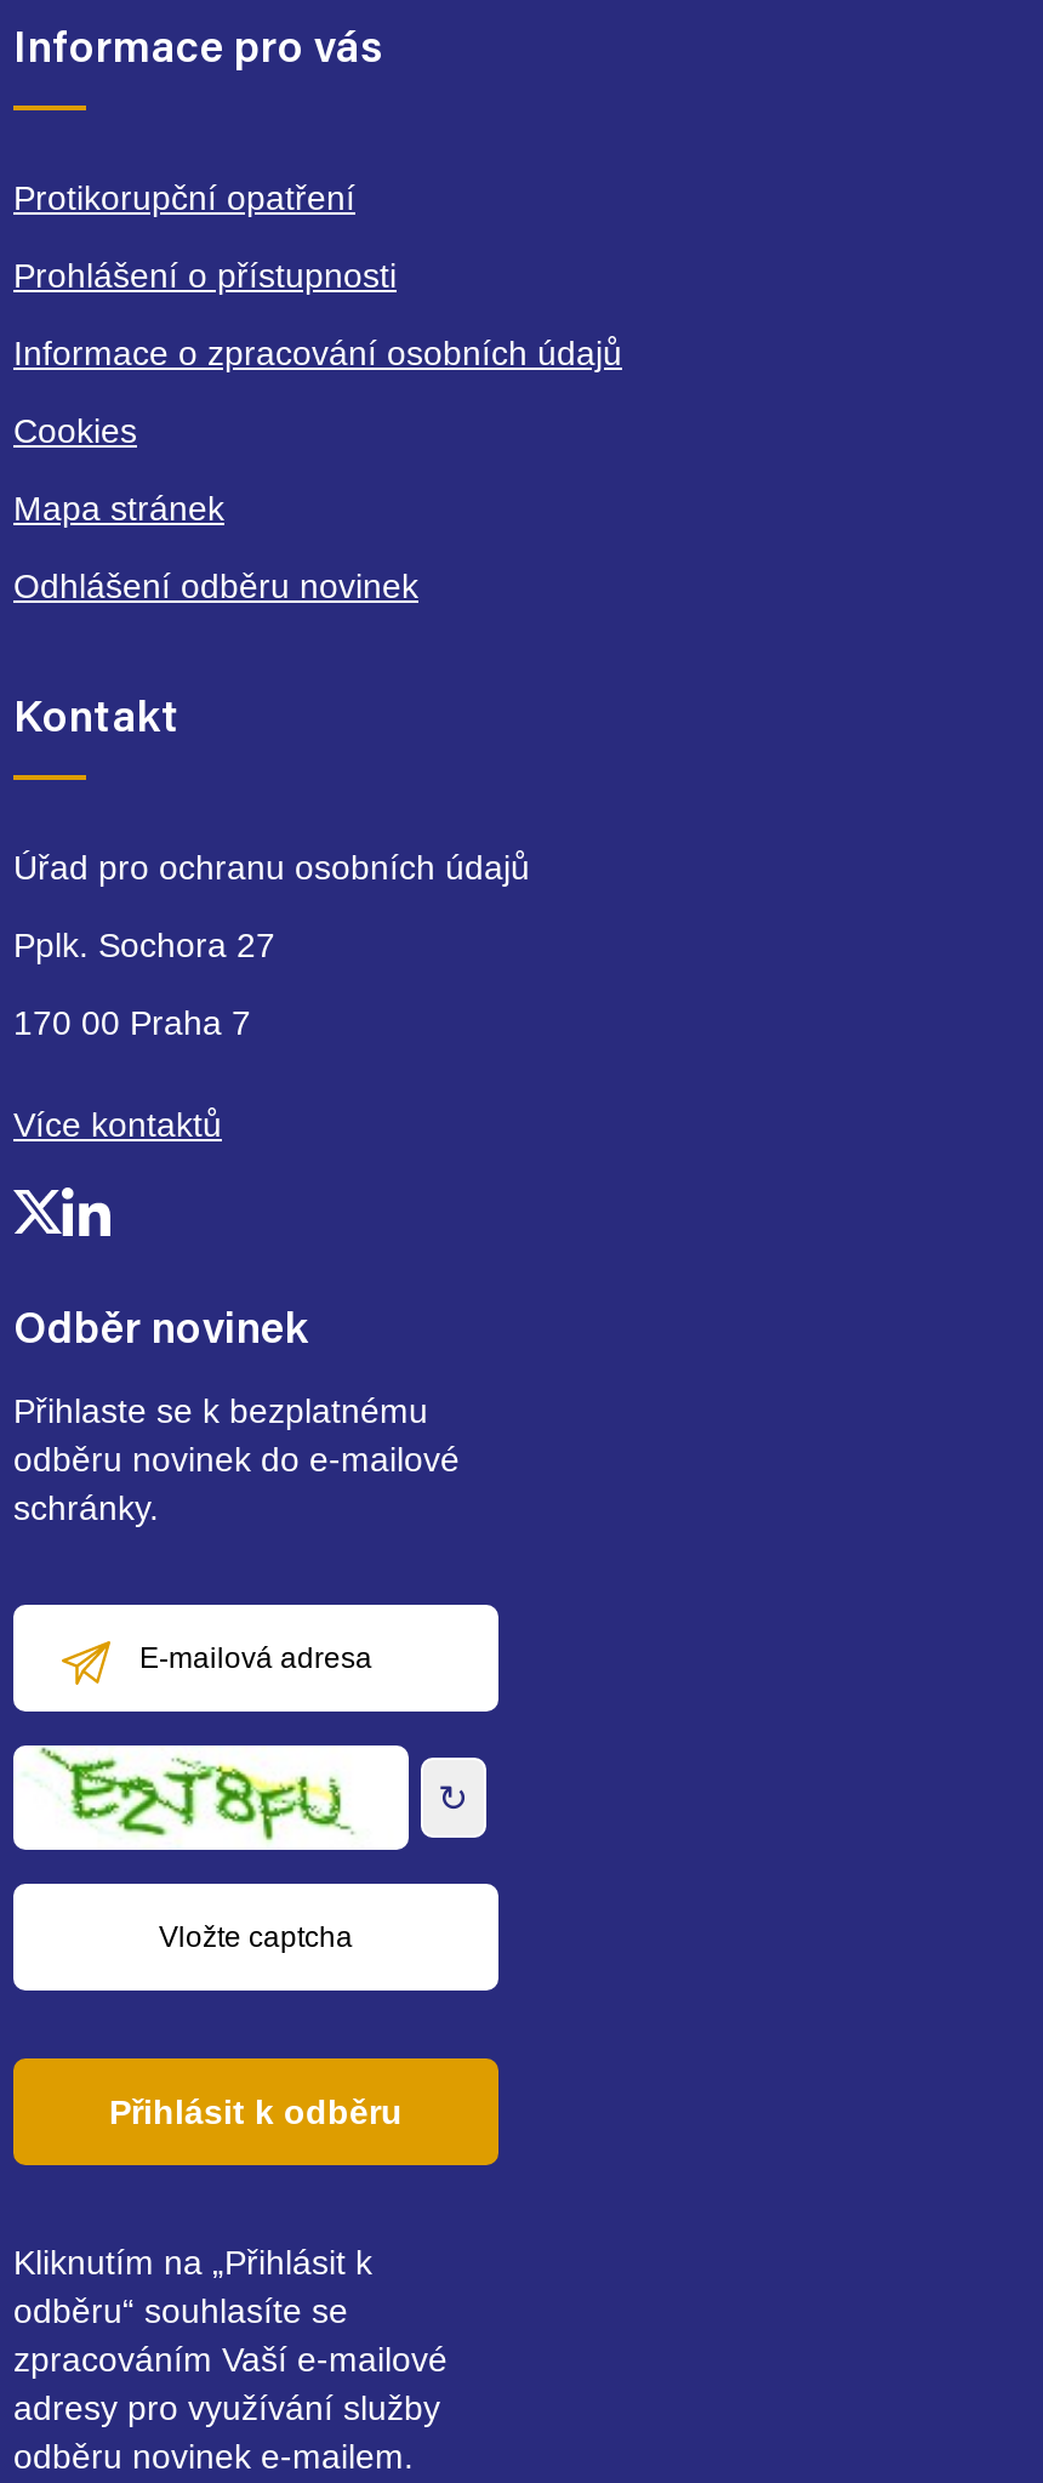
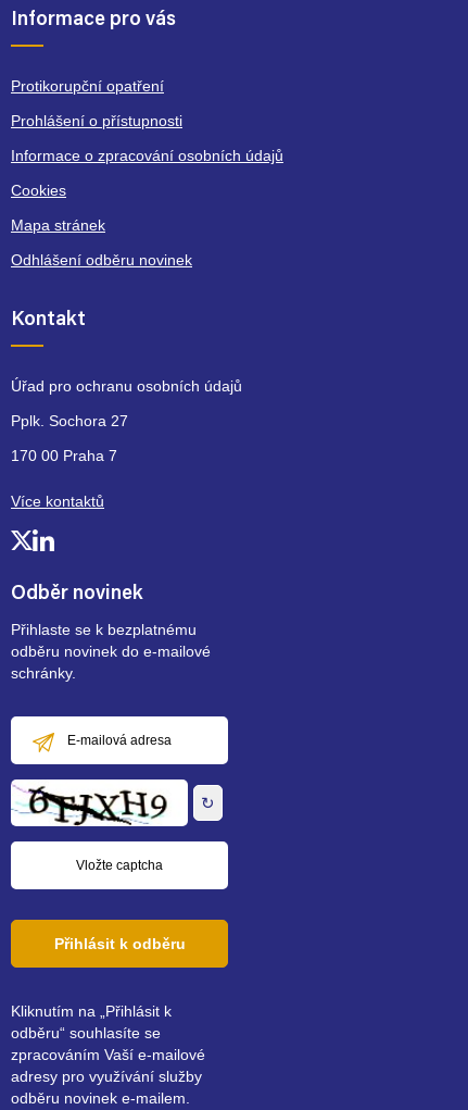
- [image]
+ [image]
